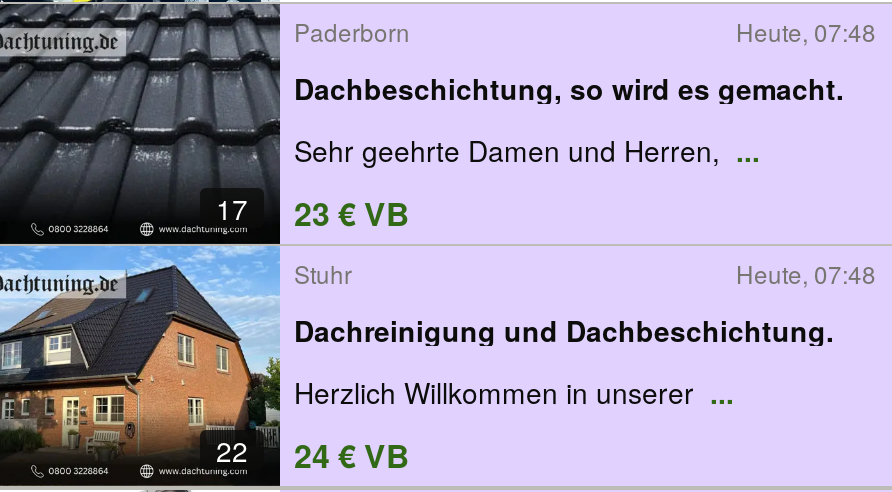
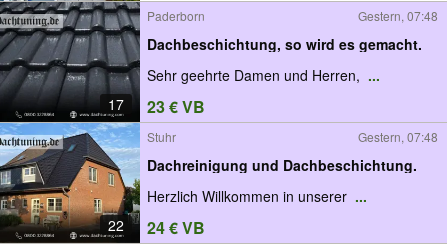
- Heute, 07:48
+ Gestern, 07:48

- Heute, 07:48
+ Gestern, 07:48
